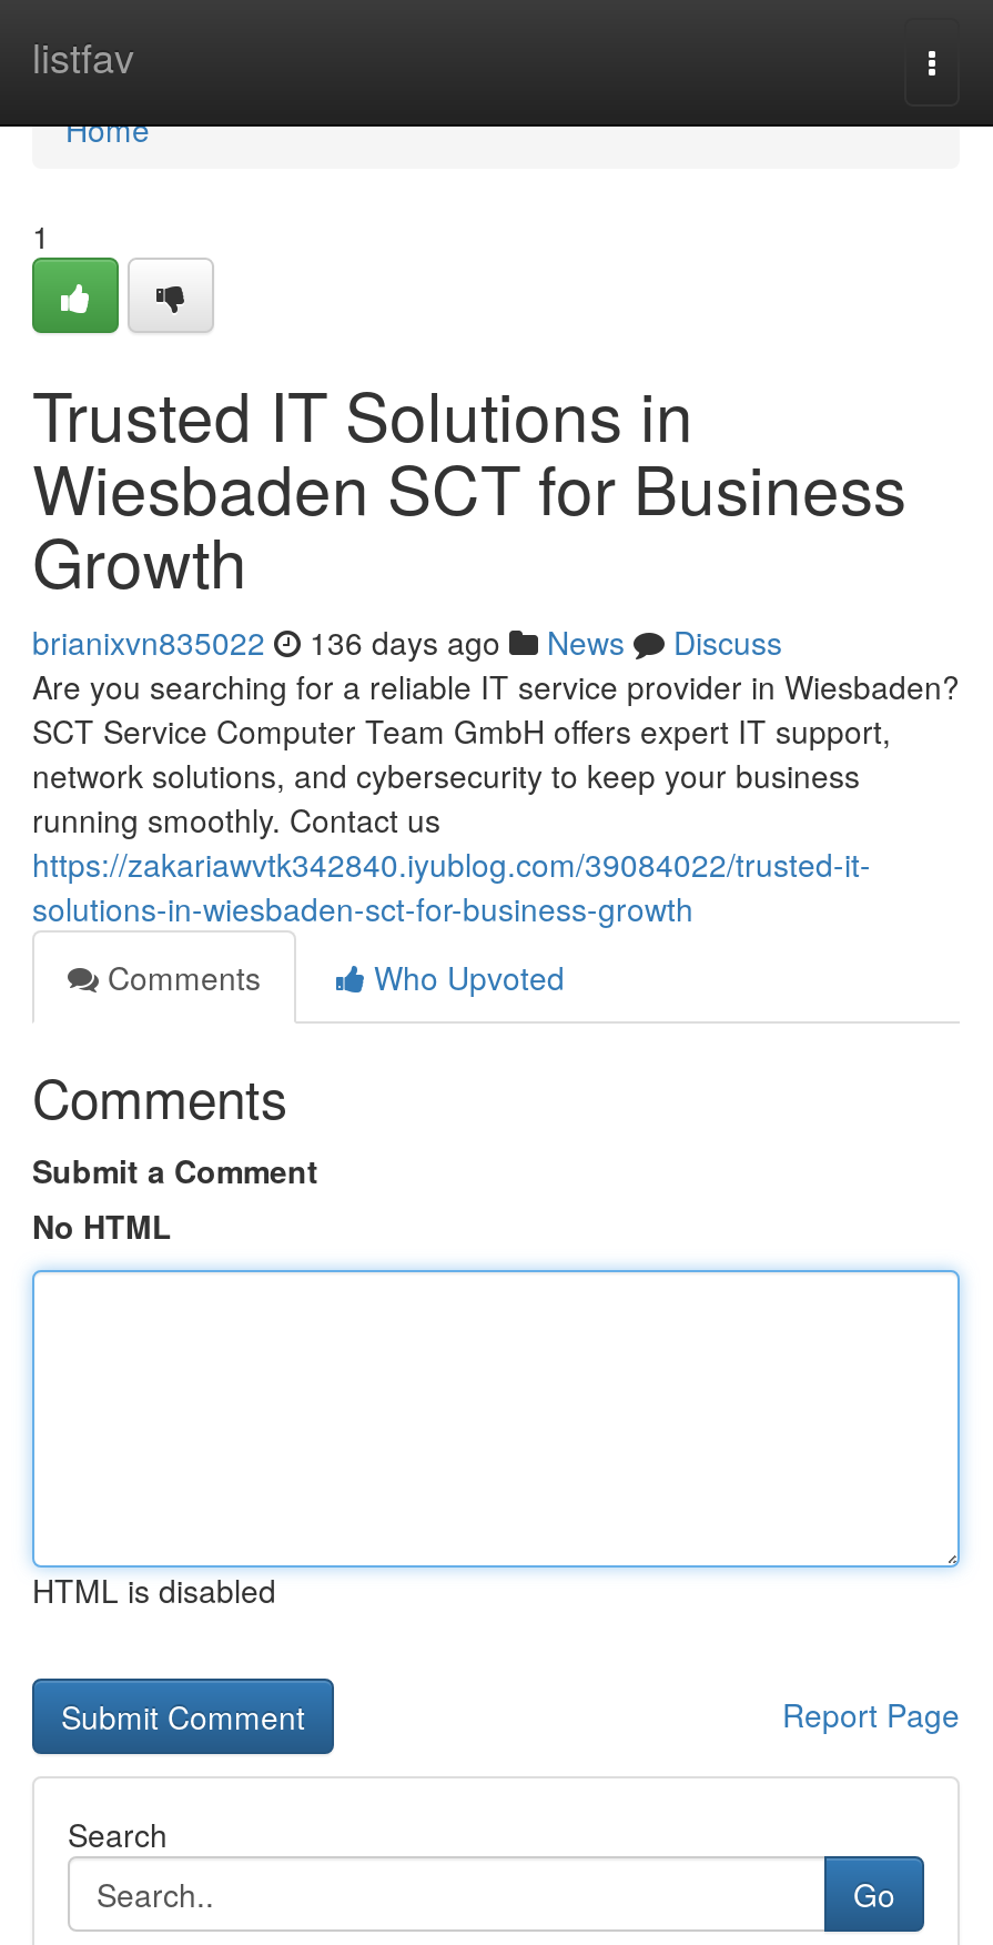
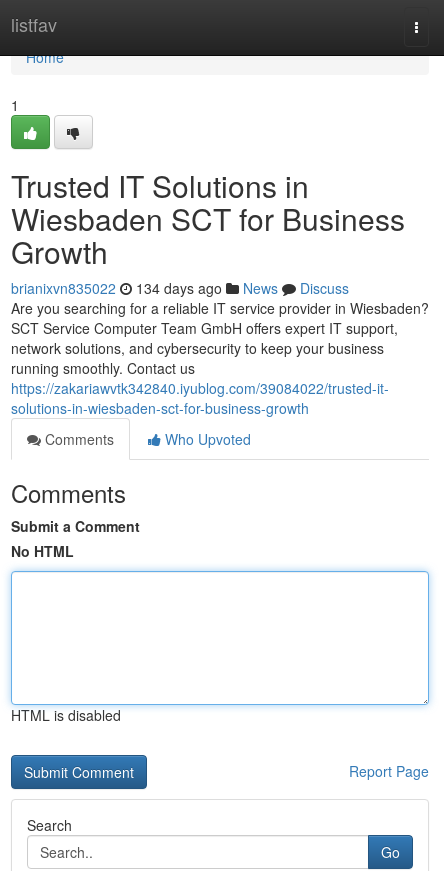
- brianixvn835022 136 days ago News Discuss
+ brianixvn835022 134 days ago News Discuss
